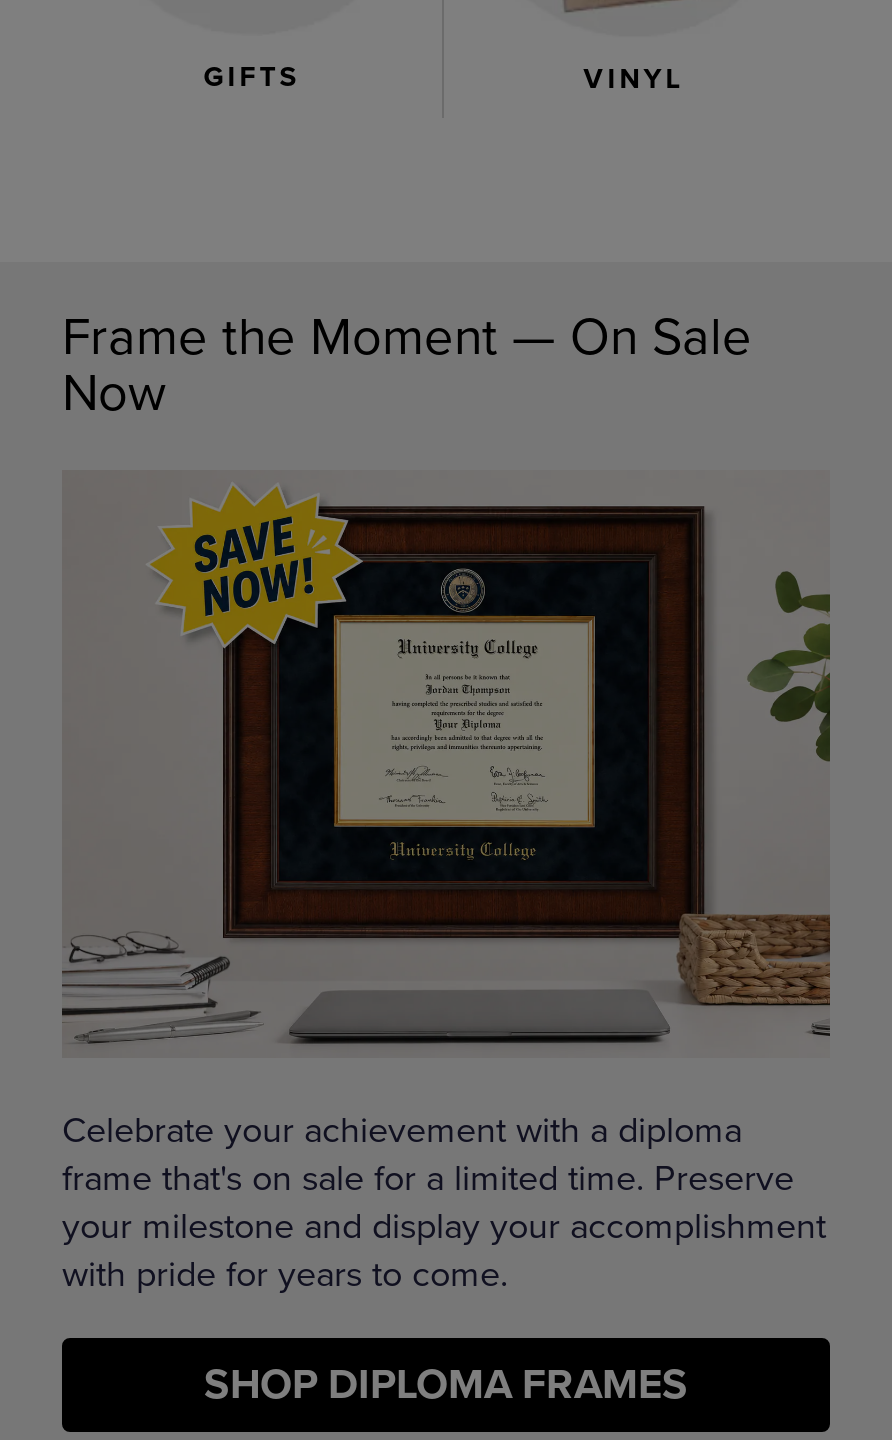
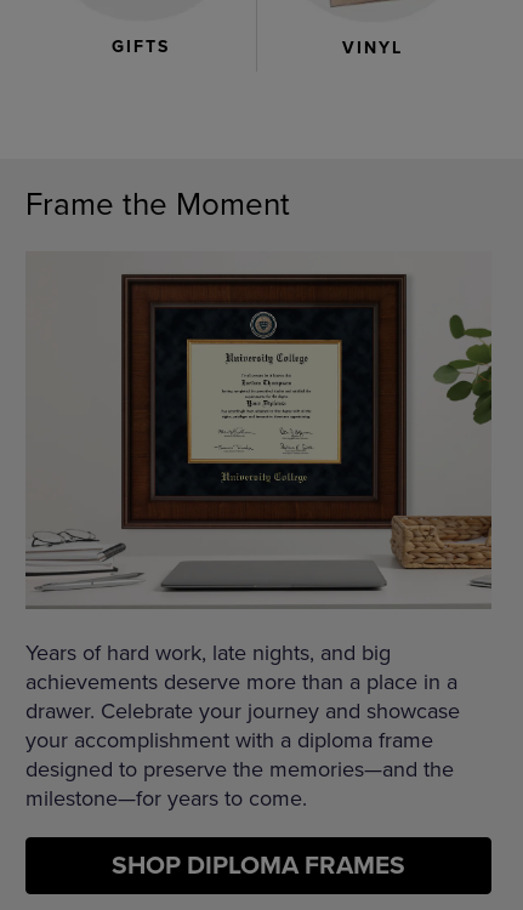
- Frame the Moment — On Sale
- Now
+ Frame the Moment

- [image]
- Celebrate your achievement with a diploma
- frame that's on sale for a limited time. Preserve
- your milestone and display your accomplishment
- with pride for years to come.
+ [image]
+ Years of hard work, late nights, and big
+ achievements deserve more than a place in a
+ drawer. Celebrate your journey and showcase
+ your accomplishment with a diploma frame
+ designed to preserve the memories—and the
+ milestone—for years to come.
